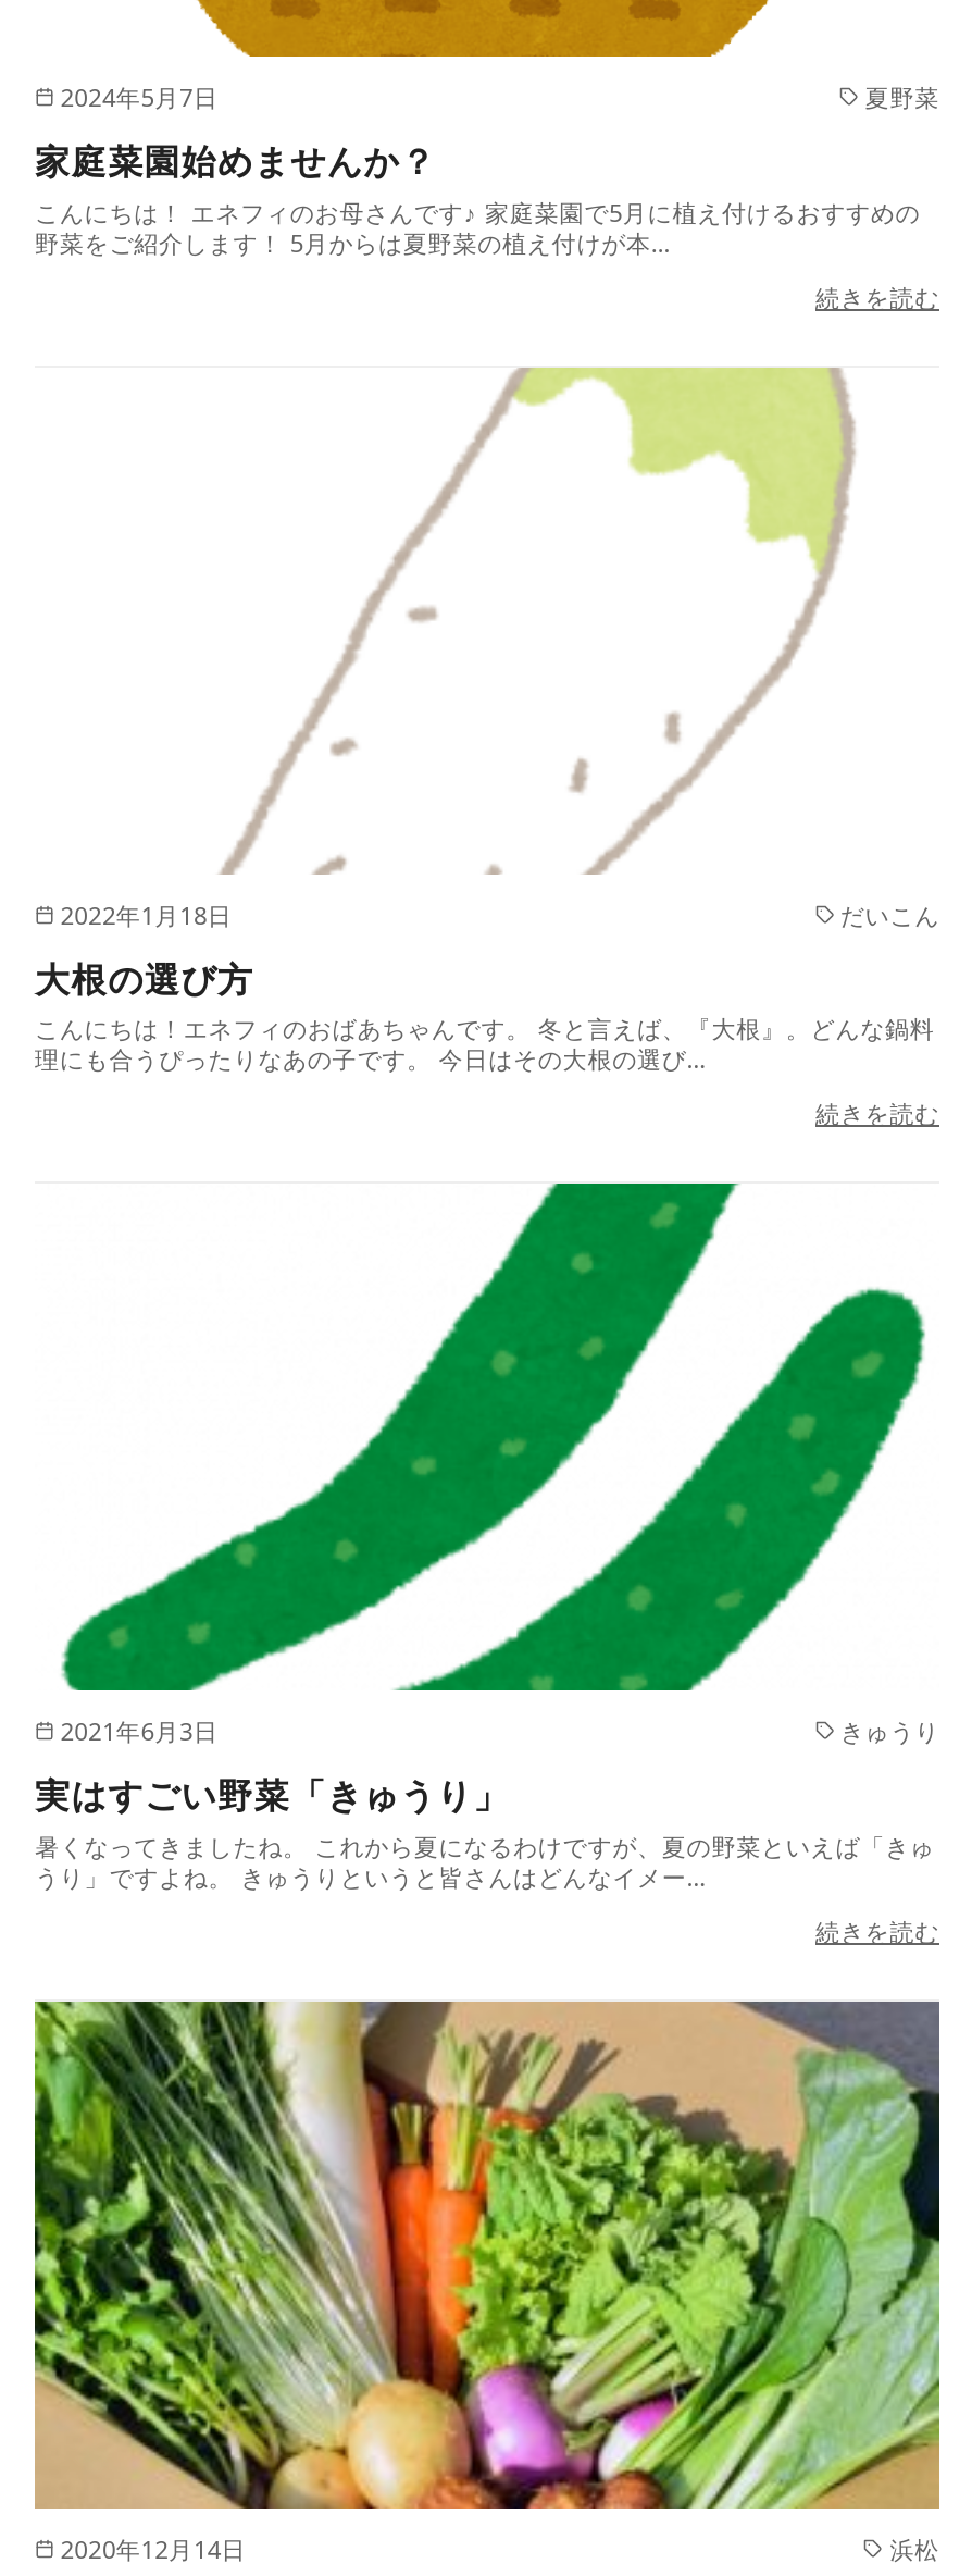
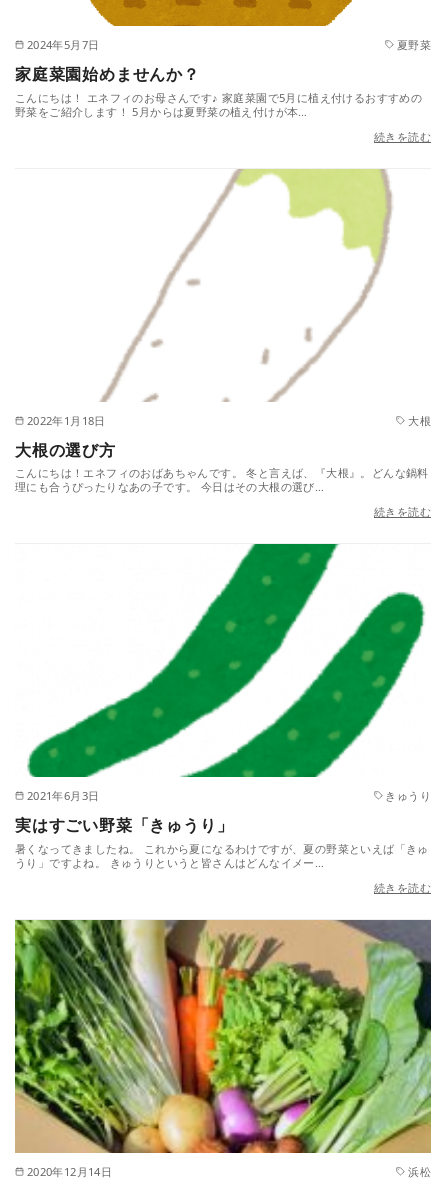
- だいこん
+ 大根
